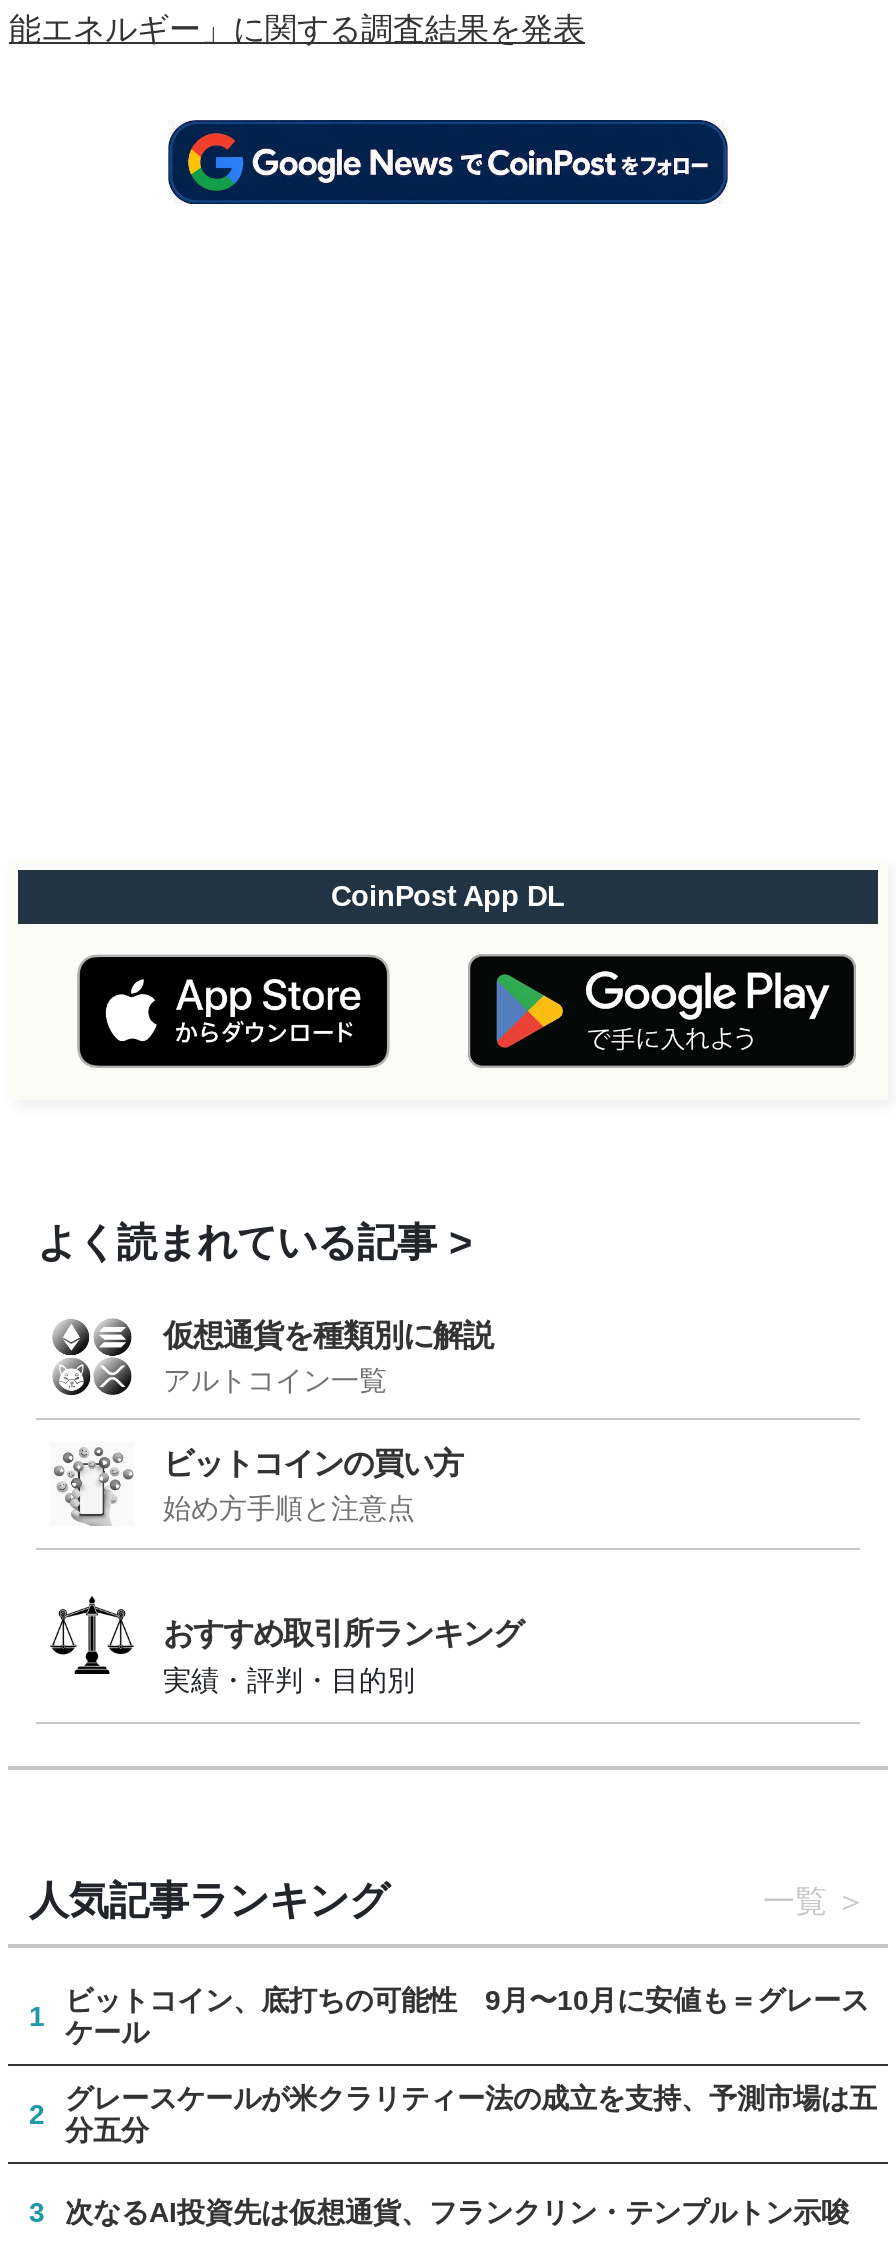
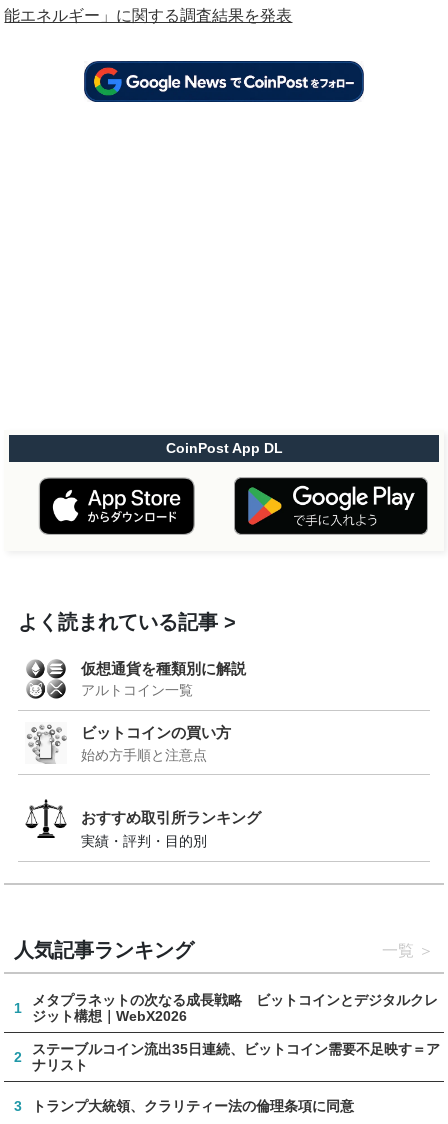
- ビットコイン、底打ちの可能性 9月〜10月に安値も＝グレース
- ケール
+ メタプラネットの次なる成長戦略 ビットコインとデジタルクレ
+ ジット構想｜WebX2026

- グレースケールが米クラリティー法の成立を支持、予測市場は五
- 分五分
+ ステーブルコイン流出35日連続、ビットコイン需要不足映す＝ア
+ ナリスト

- 次なるAI投資先は仮想通貨、フランクリン・テンプルトン示唆
+ トランプ大統領、クラリティー法の倫理条項に同意
